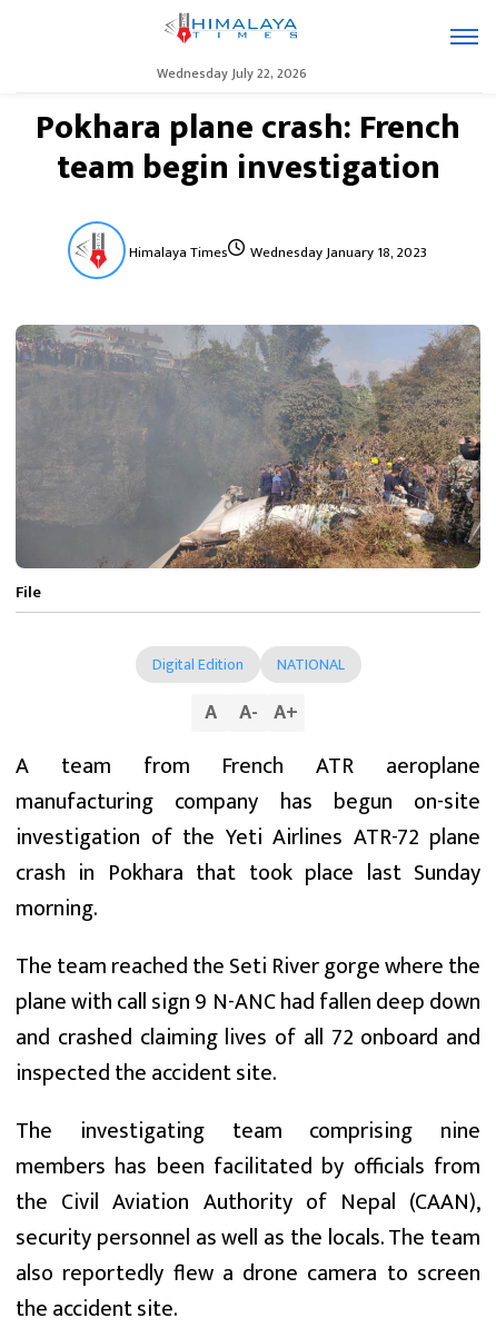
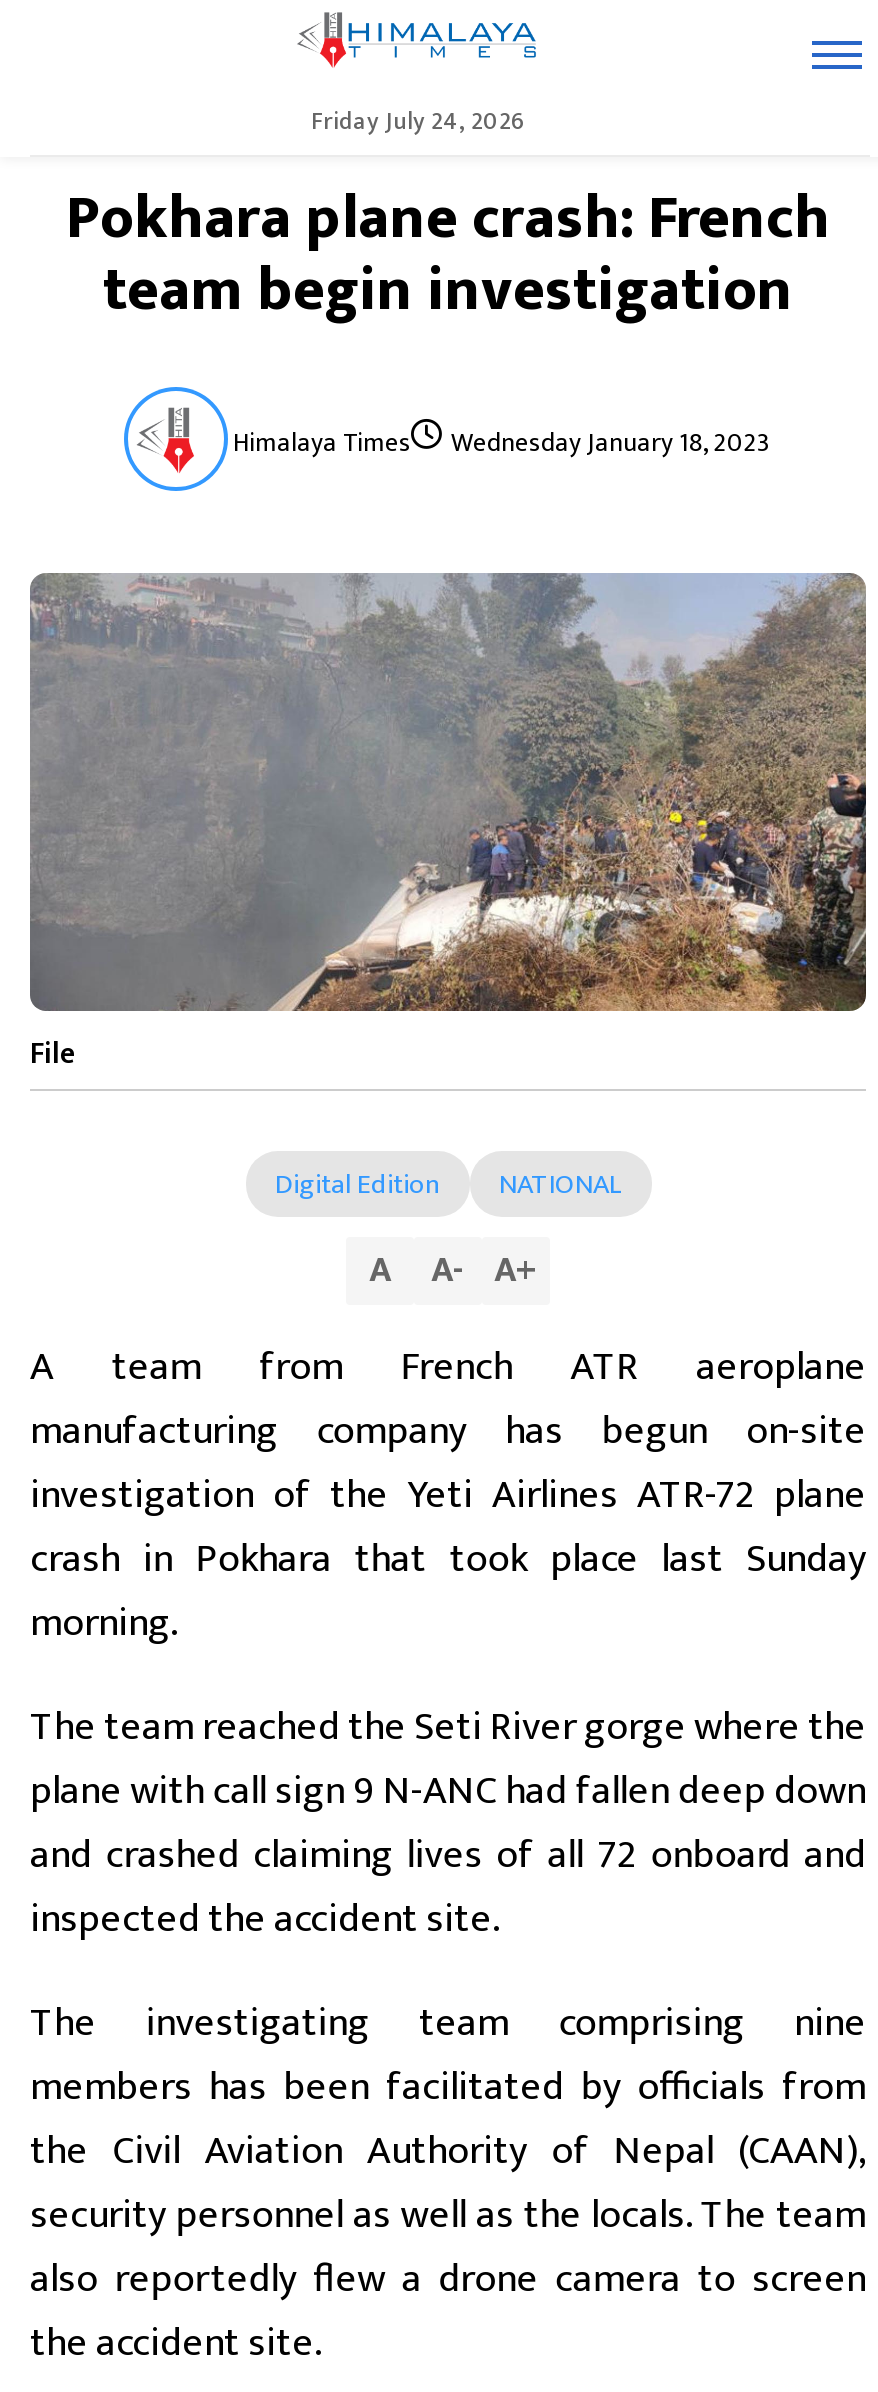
- Wednesday July 22, 2026
+ Friday July 24, 2026
